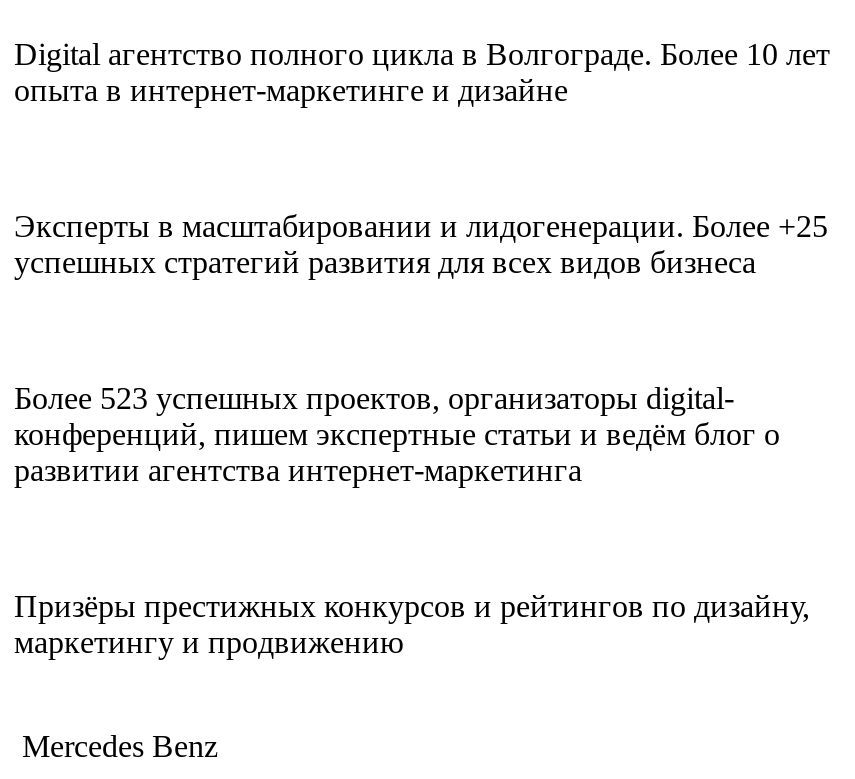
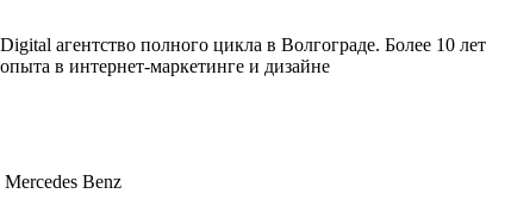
- Эксперты в масштабировании и лидогенерации. Более +25
- успешных стратегий развития для всех видов бизнеса

- Более 523 успешных проектов, организаторы digital-
- конференций, пишем экспертные статьи и ведём блог о
- развитии агентства интернет-маркетинга

- Призёры престижных конкурсов и рейтингов по дизайну,
- маркетингу и продвижению
